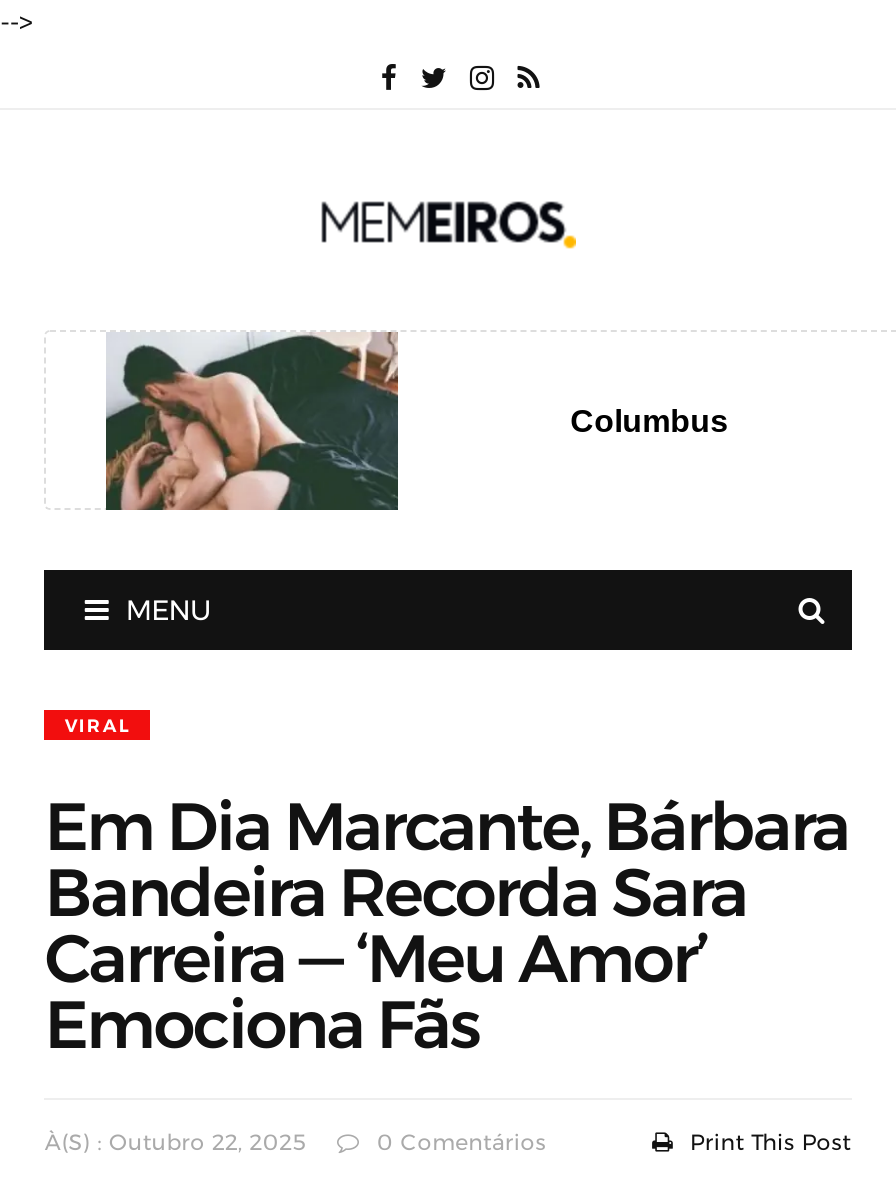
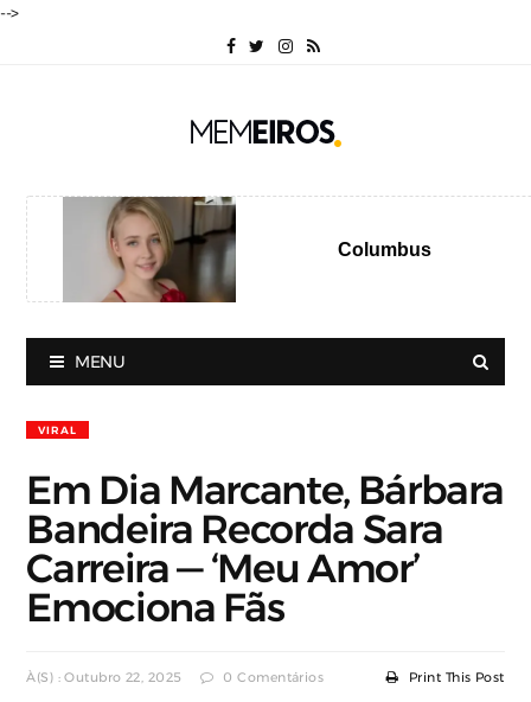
- [image]
+ [image]
